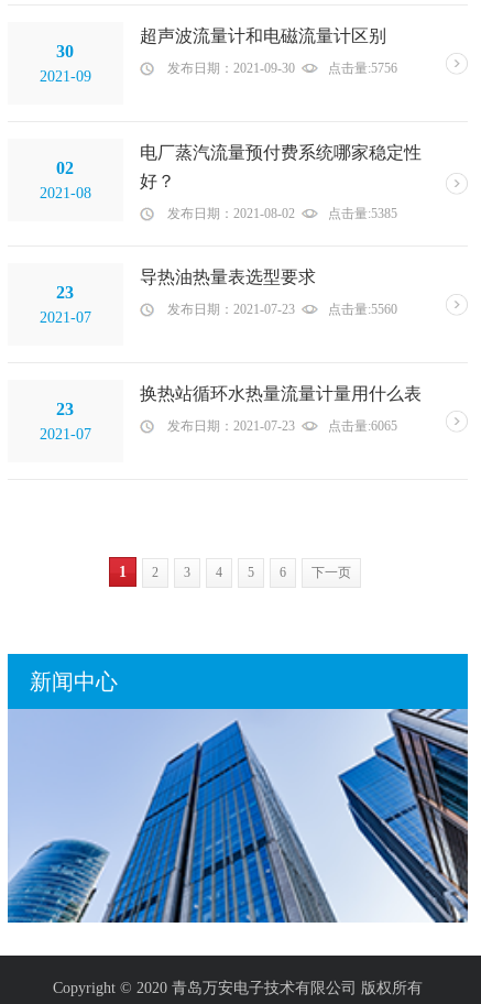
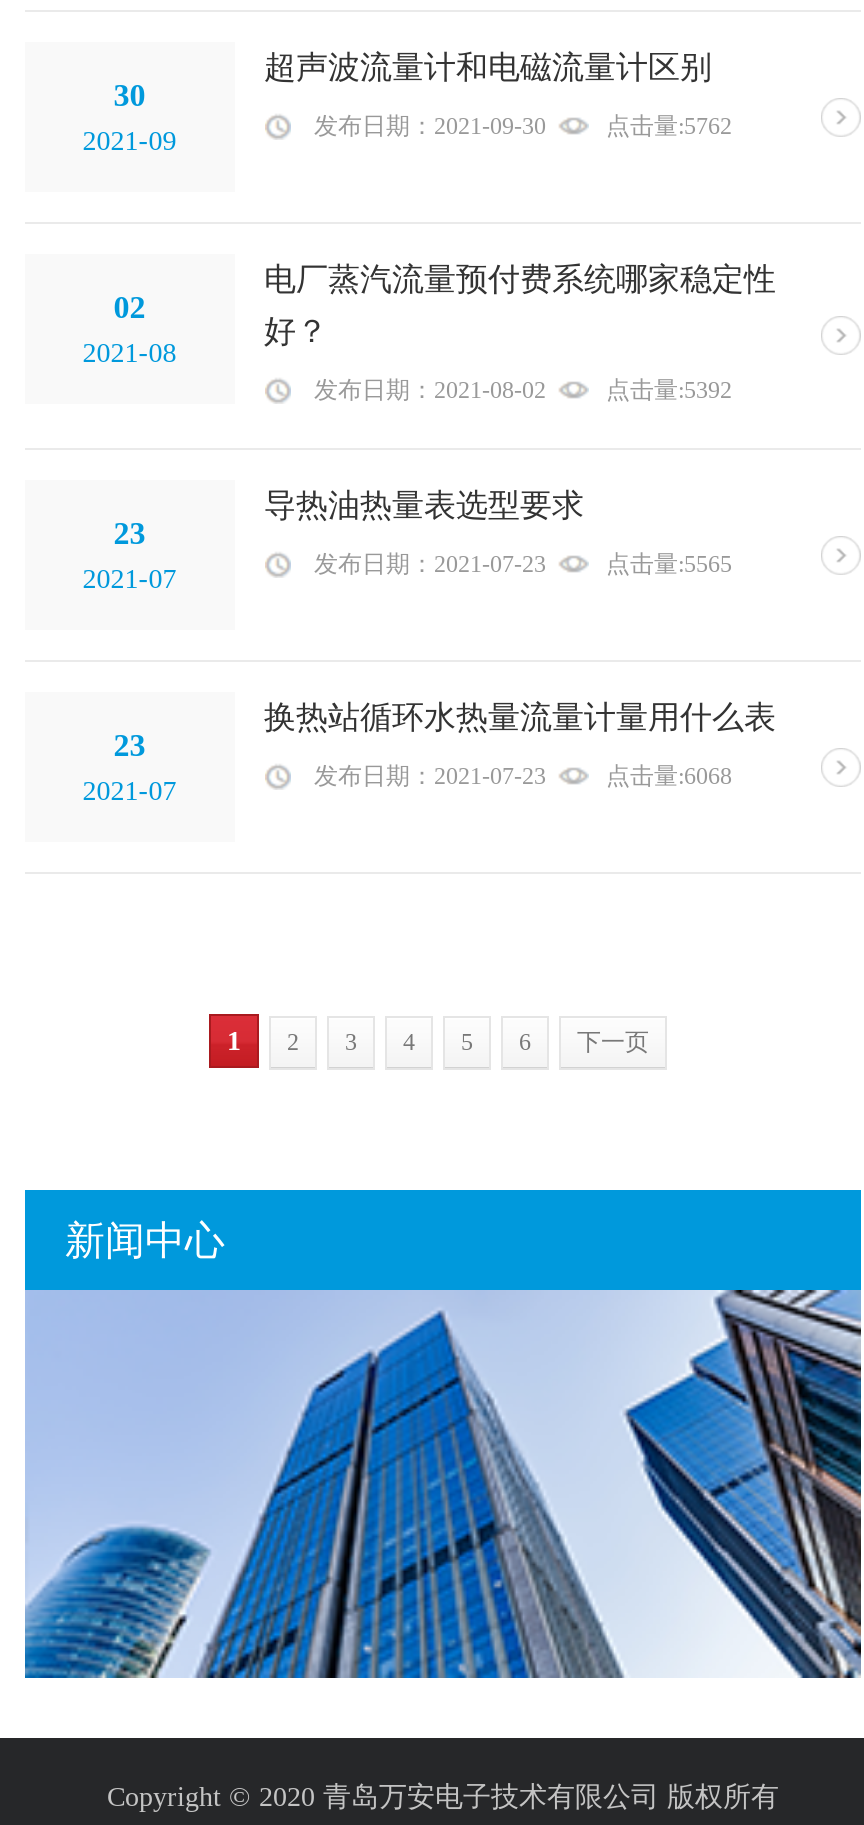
- 点击量:5756
+ 点击量:5762

- 点击量:5385
+ 点击量:5392

- 点击量:5560
+ 点击量:5565

- 点击量:6065
+ 点击量:6068
